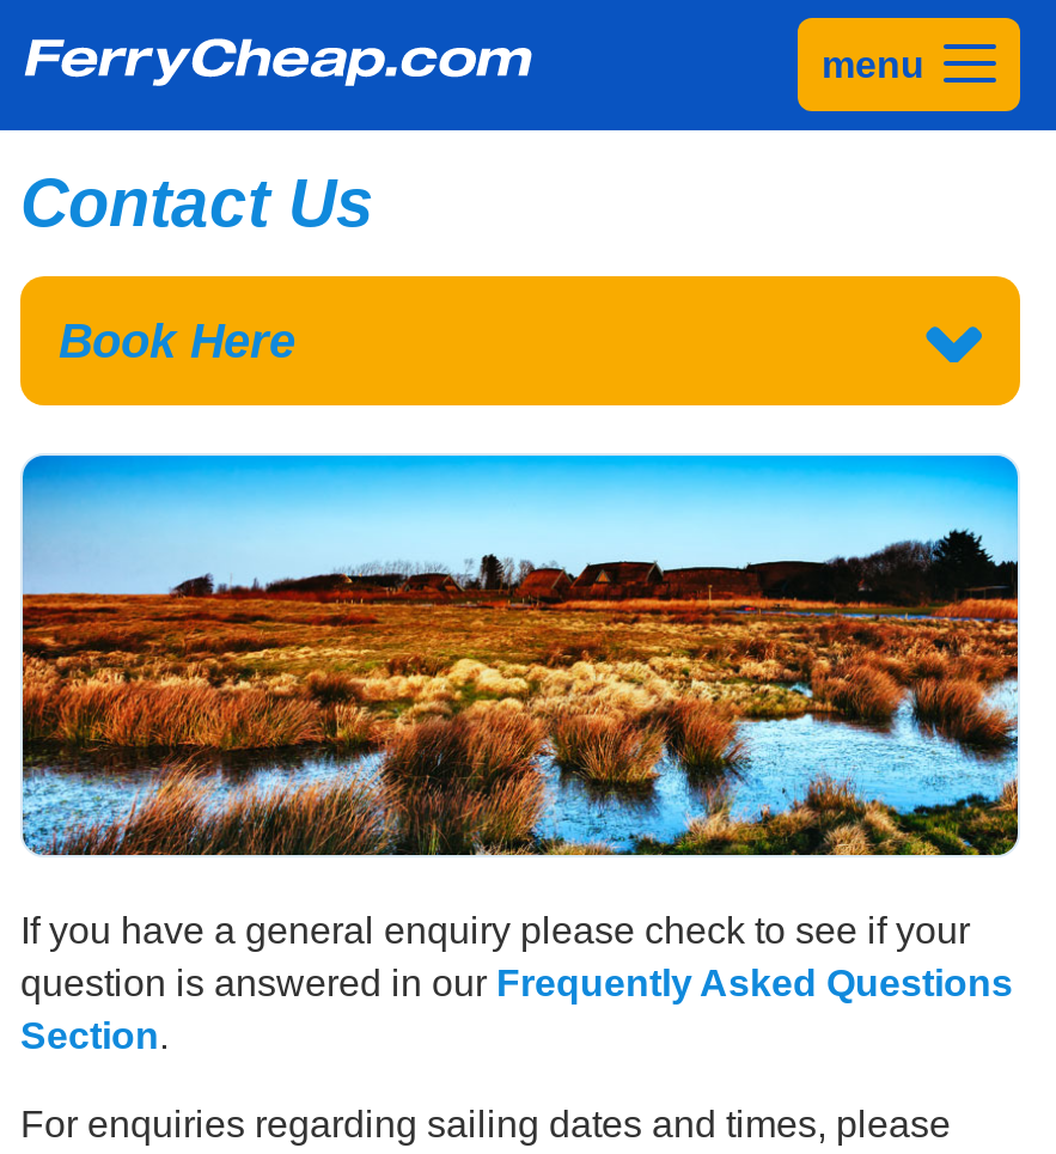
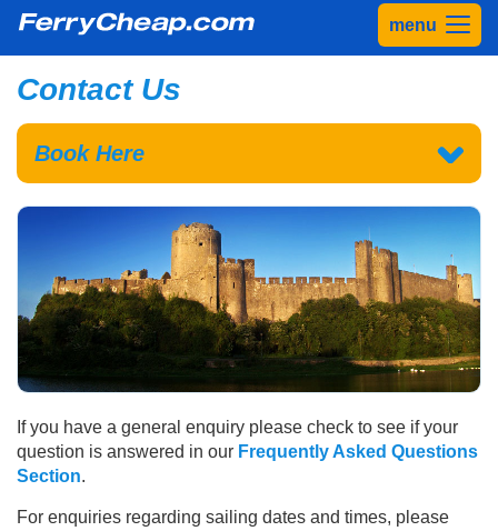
- [image]
+ [image]
